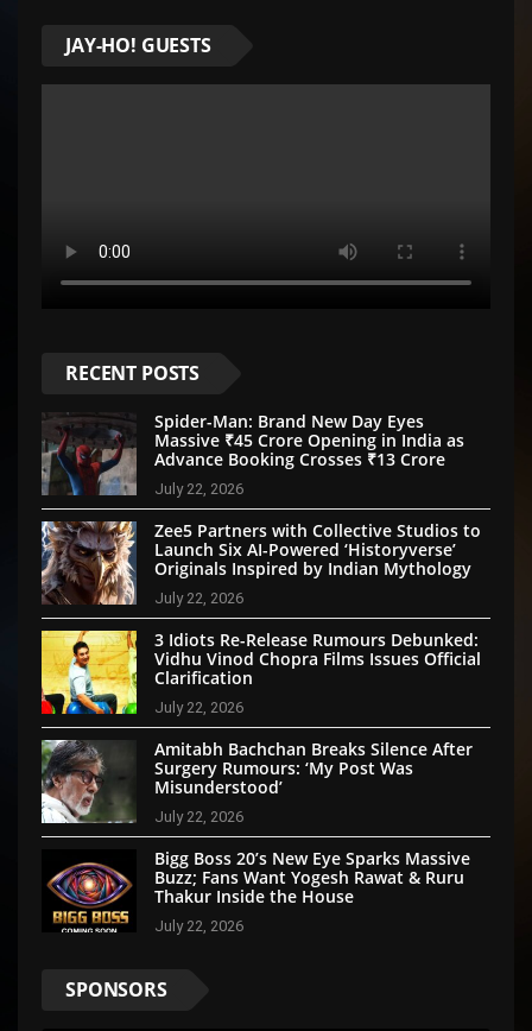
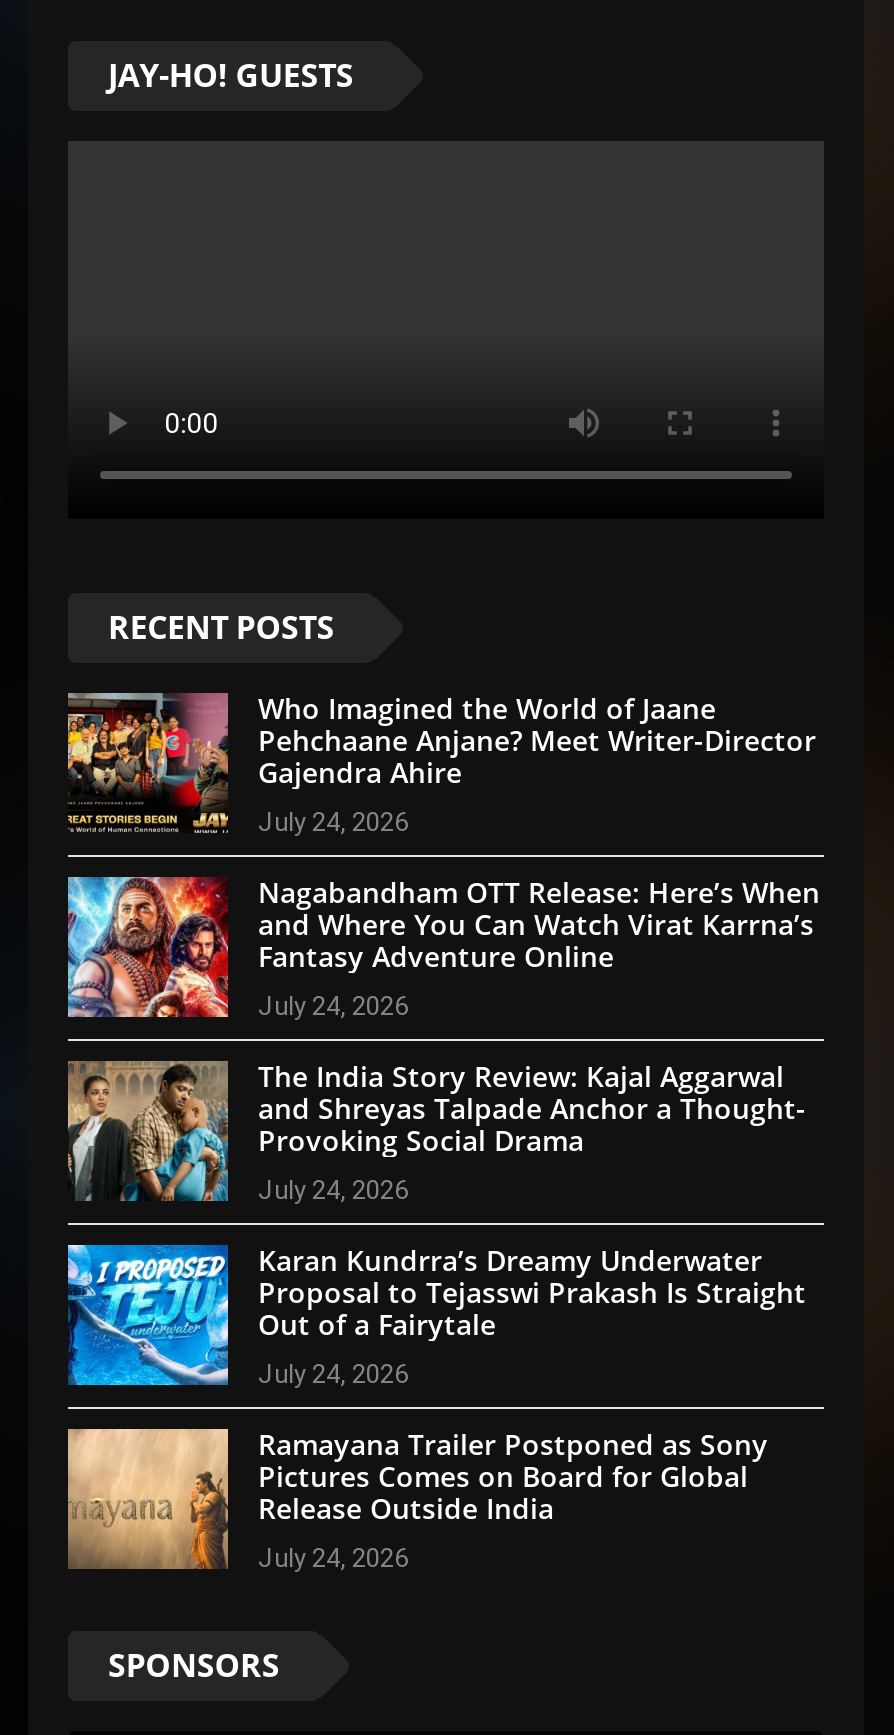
- [image]
- Spider-Man: Brand New Day Eyes
- Massive ₹45 Crore Opening in India as
- Advance Booking Crosses ₹13 Crore
- July 22, 2026
+ [image]
+ Who Imagined the World of Jaane
+ Pehchaane Anjane? Meet Writer-Director
+ Gajendra Ahire
+ July 24, 2026

- [image]
- Zee5 Partners with Collective Studios to
- Launch Six AI-Powered ‘Historyverse’
- Originals Inspired by Indian Mythology
- July 22, 2026
+ [image]
+ Nagabandham OTT Release: Here’s When
+ and Where You Can Watch Virat Karrna’s
+ Fantasy Adventure Online
+ July 24, 2026

- [image]
- 3 Idiots Re-Release Rumours Debunked:
- Vidhu Vinod Chopra Films Issues Official
- Clarification
- July 22, 2026
+ [image]
+ The India Story Review: Kajal Aggarwal
+ and Shreyas Talpade Anchor a Thought-
+ Provoking Social Drama
+ July 24, 2026

- [image]
- Amitabh Bachchan Breaks Silence After
- Surgery Rumours: ‘My Post Was
- Misunderstood’
- July 22, 2026
+ [image]
+ Karan Kundrra’s Dreamy Underwater
+ Proposal to Tejasswi Prakash Is Straight
+ Out of a Fairytale
+ July 24, 2026

- [image]
- Bigg Boss 20’s New Eye Sparks Massive
- Buzz; Fans Want Yogesh Rawat & Ruru
- Thakur Inside the House
- July 22, 2026
+ [image]
+ Ramayana Trailer Postponed as Sony
+ Pictures Comes on Board for Global
+ Release Outside India
+ July 24, 2026
